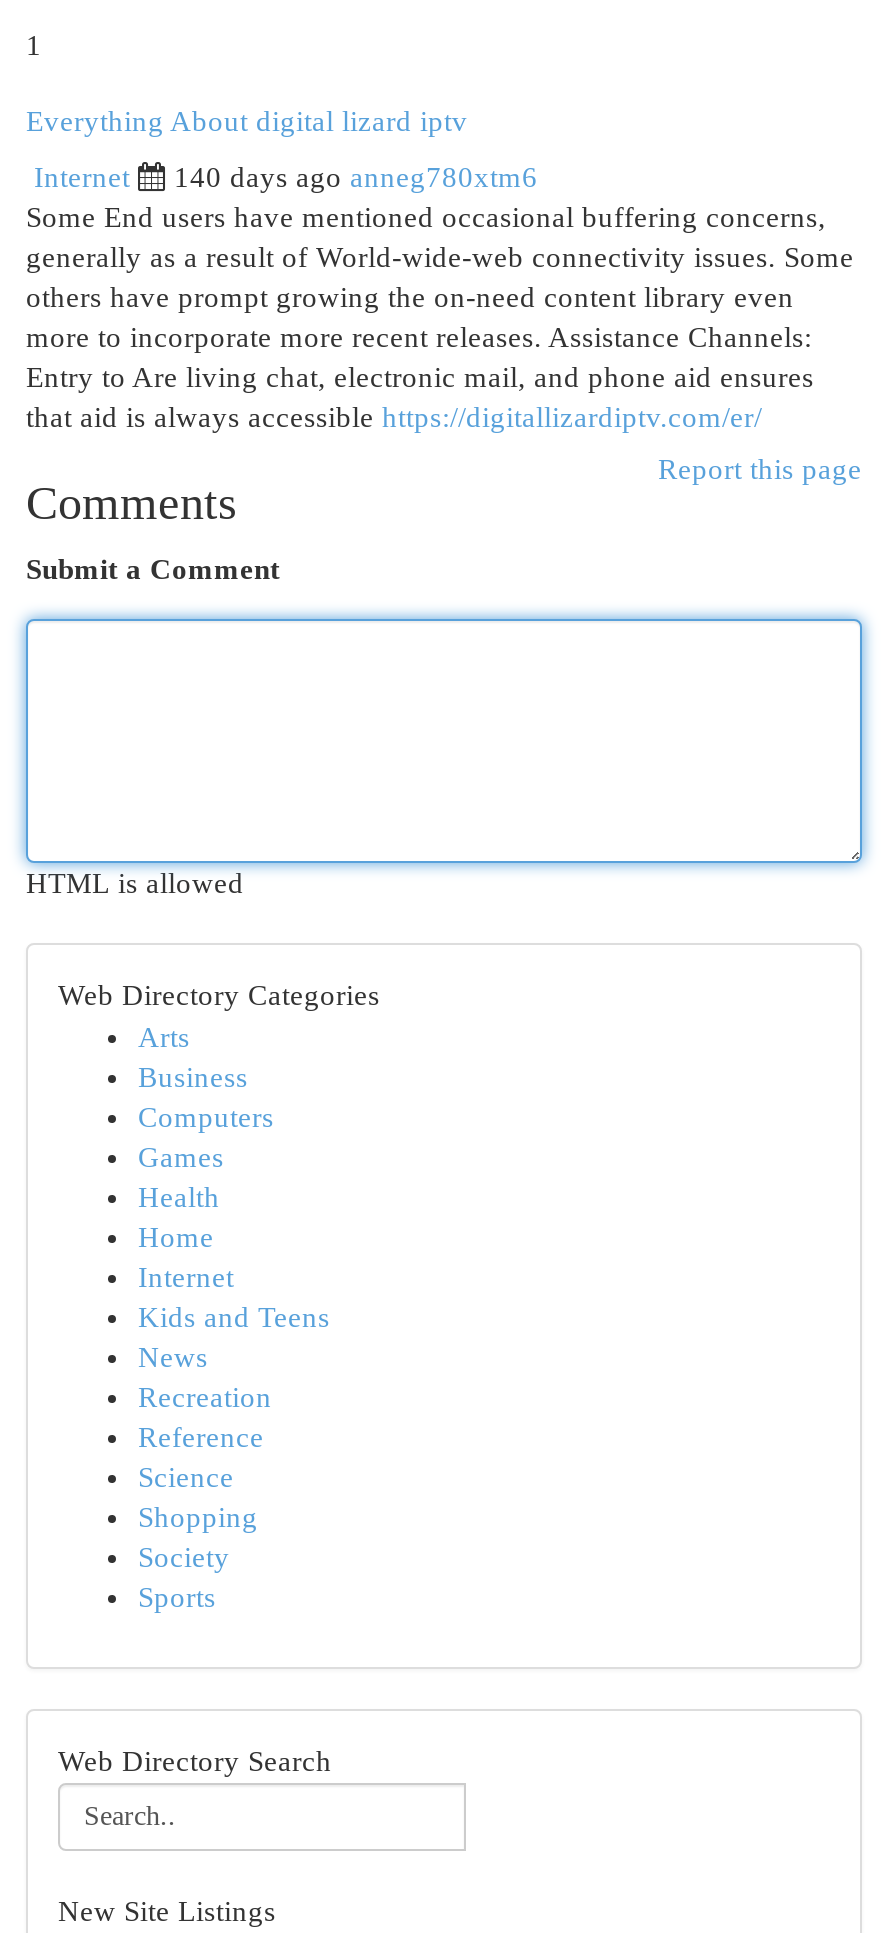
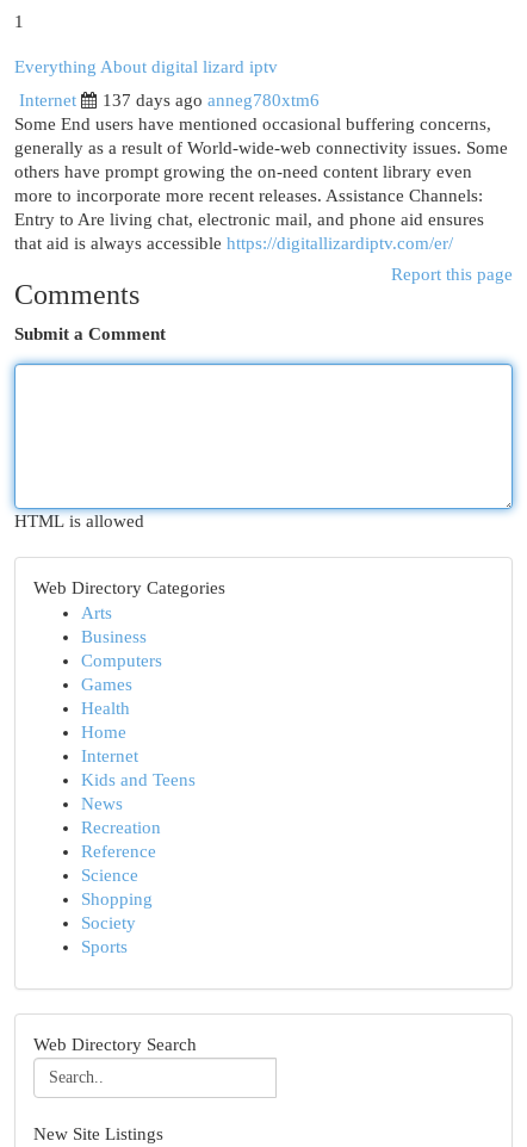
- 140 days ago anneg780xtm6
+ 137 days ago anneg780xtm6
